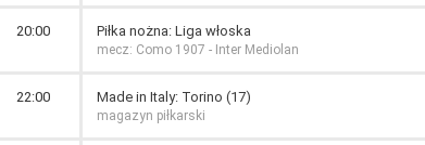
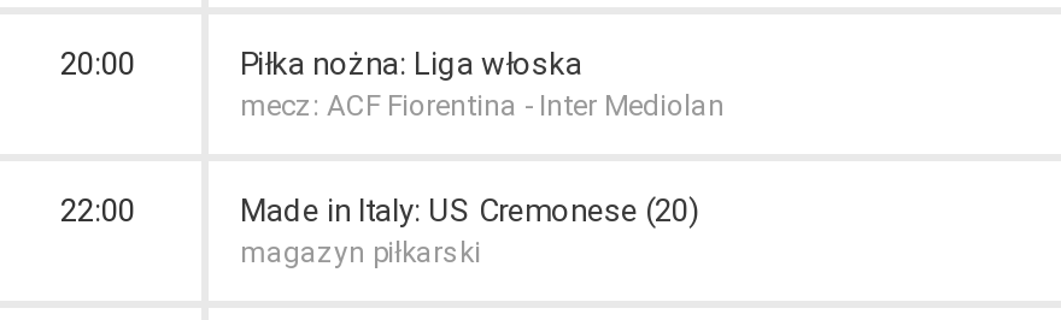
- mecz: Como 1907 - Inter Mediolan
+ mecz: ACF Fiorentina - Inter Mediolan

- Made in Italy: Torino (17)
+ Made in Italy: US Cremonese (20)
